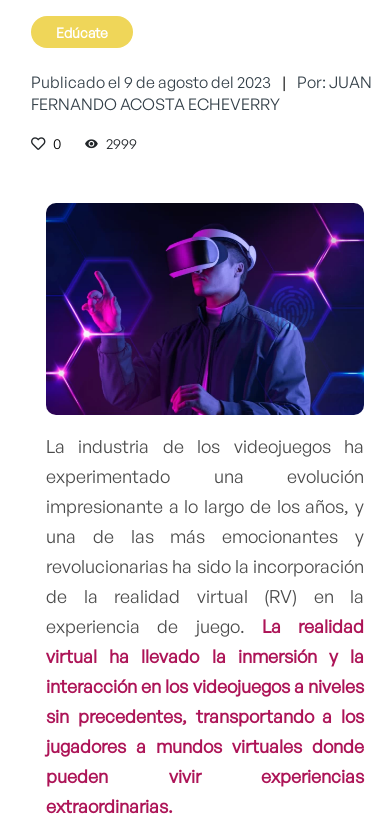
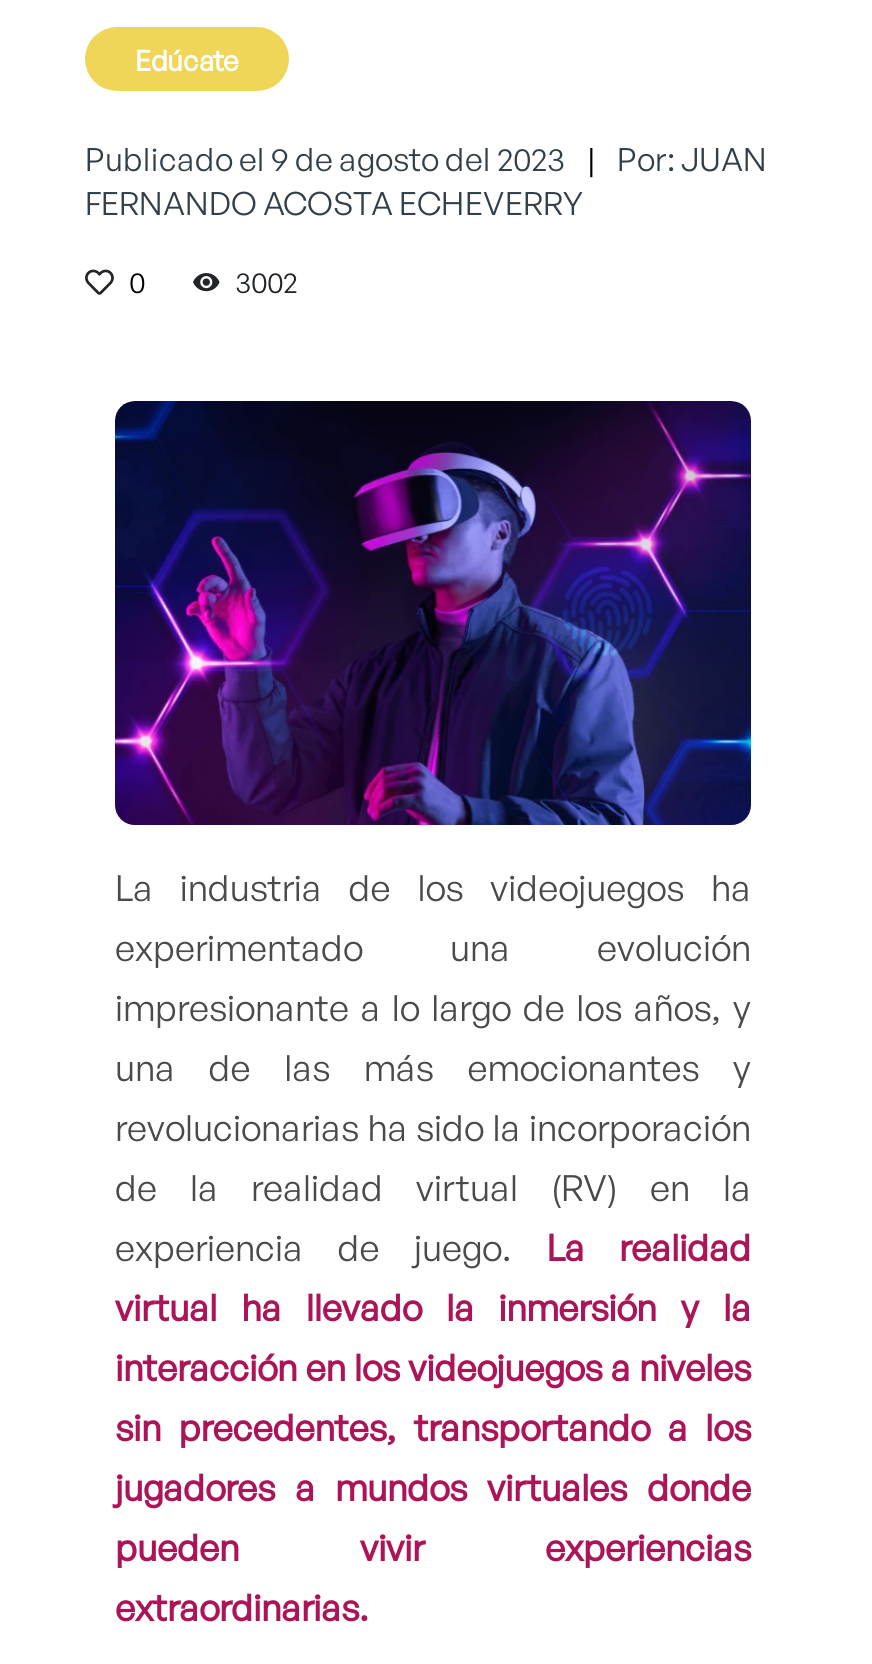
- 2999
+ 3002
